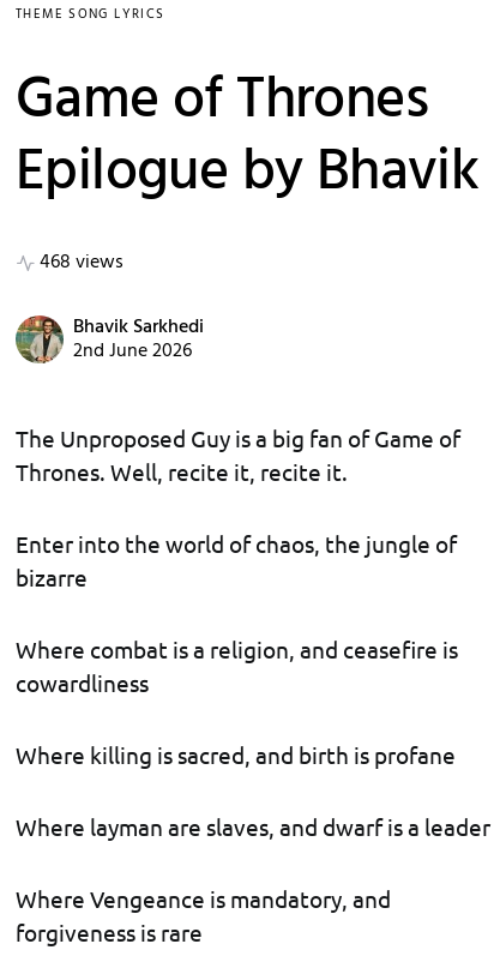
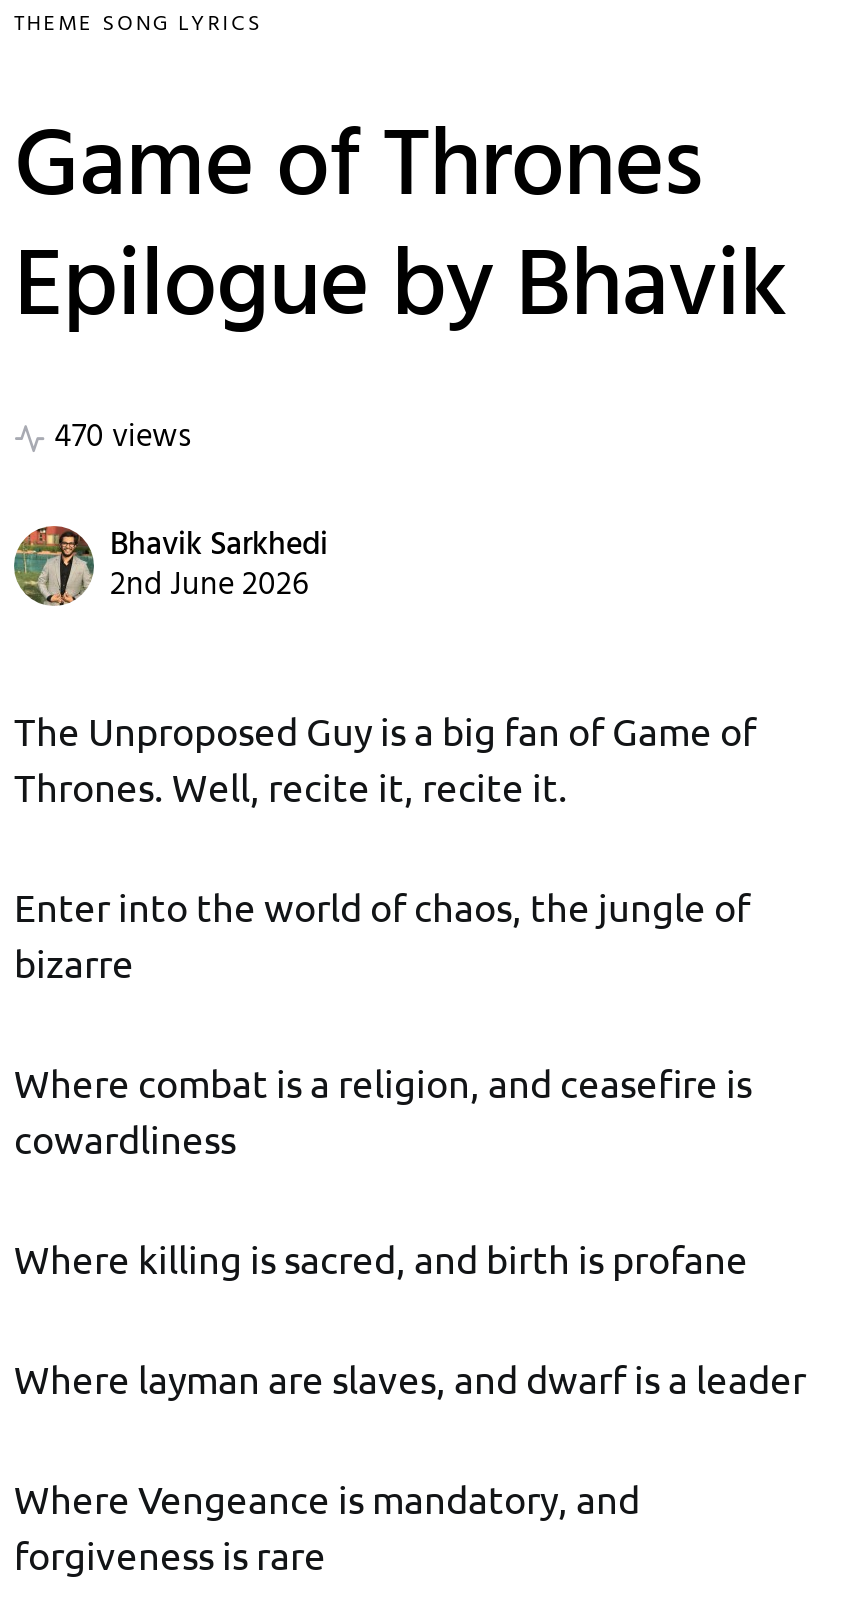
- 468 views
+ 470 views
